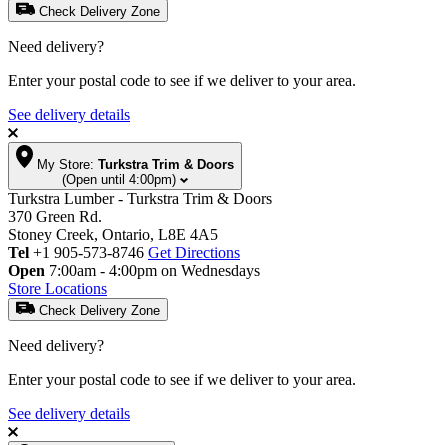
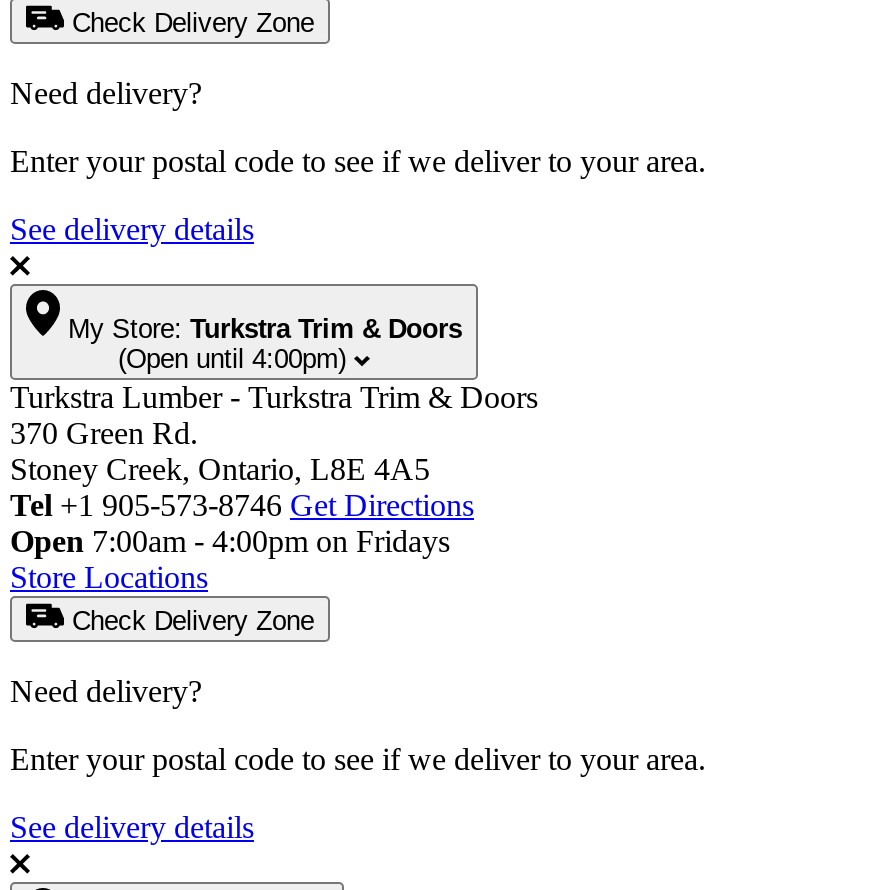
- Open 7:00am - 4:00pm on Wednesdays
+ Open 7:00am - 4:00pm on Fridays
